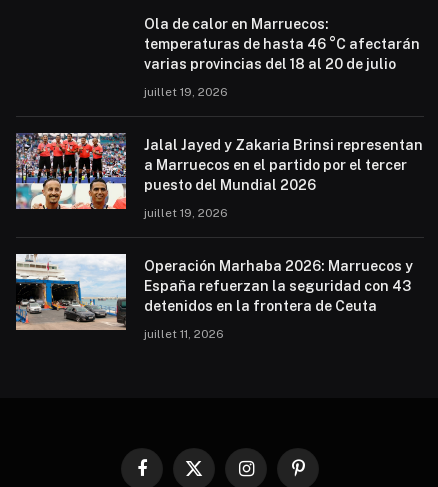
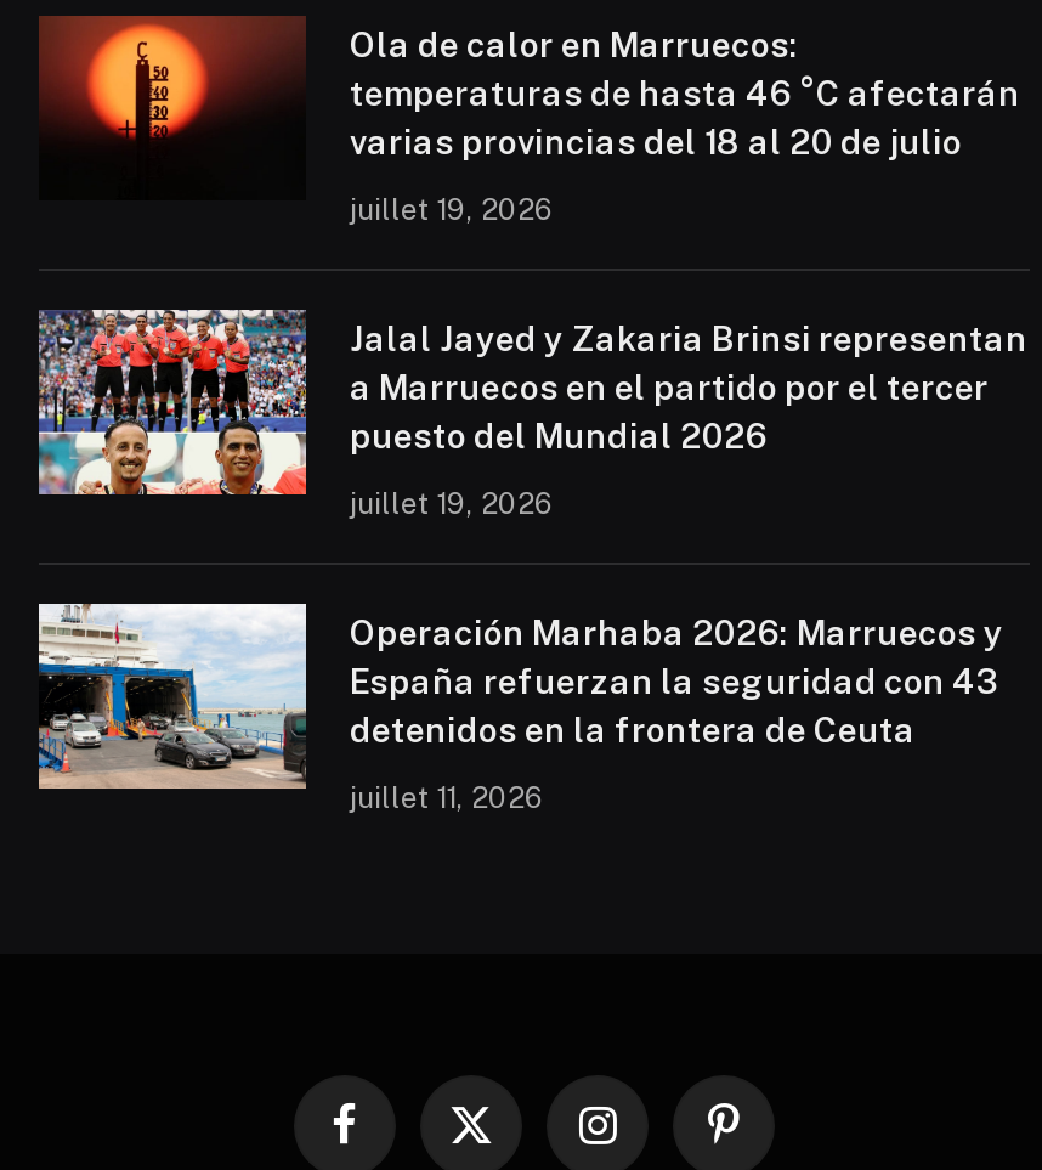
+ [image]
